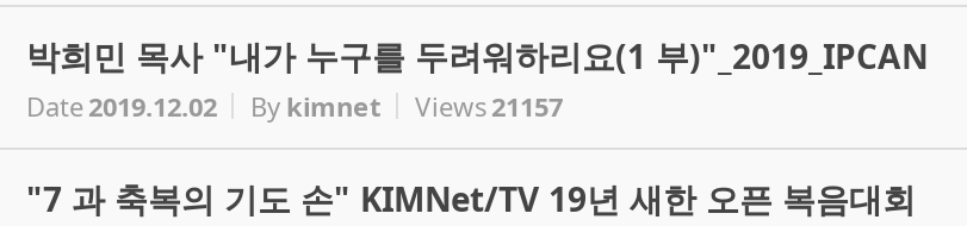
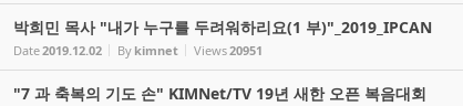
- Date 2019.12.02 By kimnet Views 21157
+ Date 2019.12.02 By kimnet Views 20951
